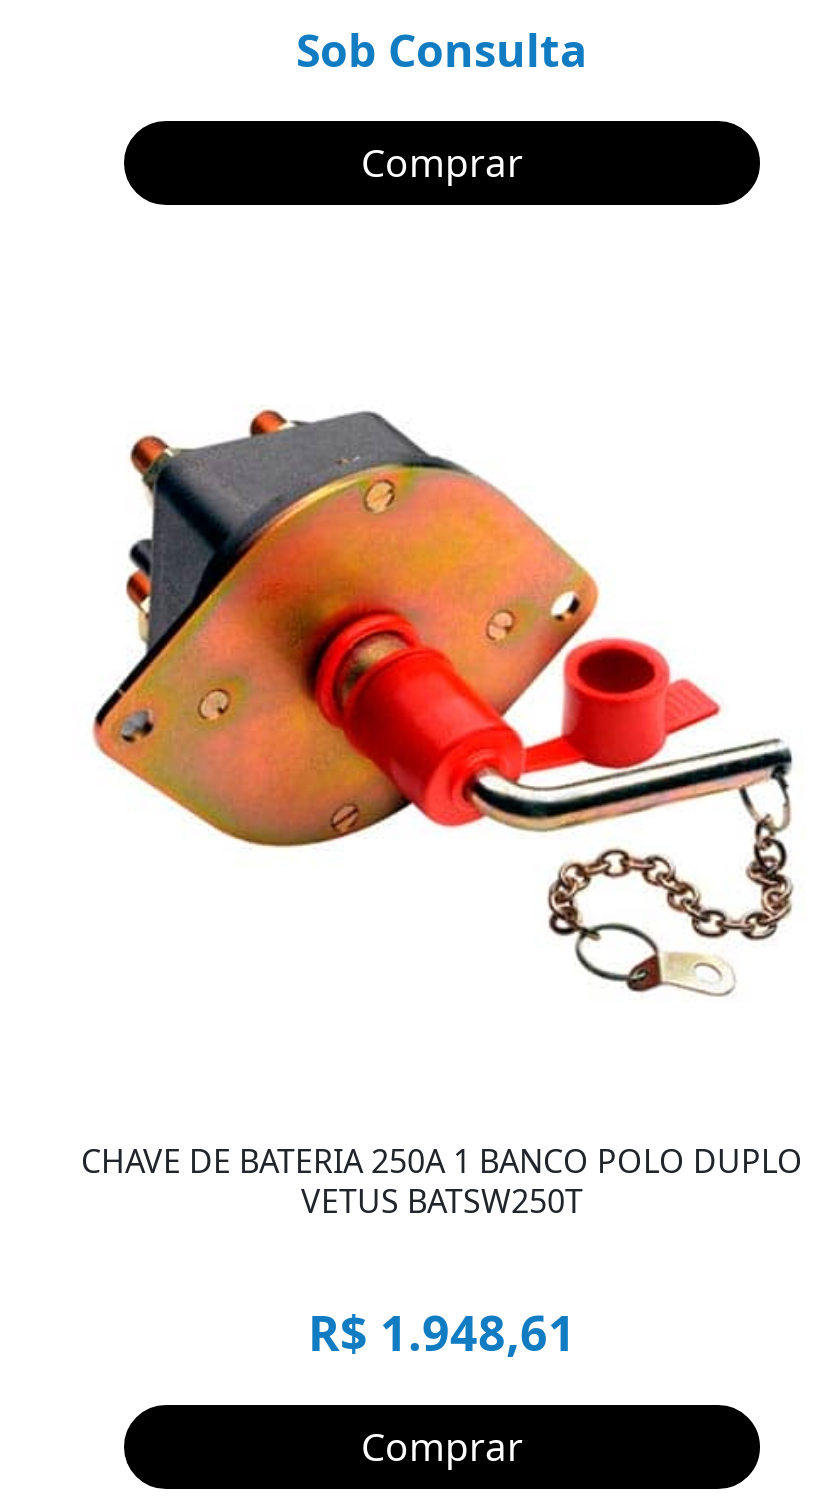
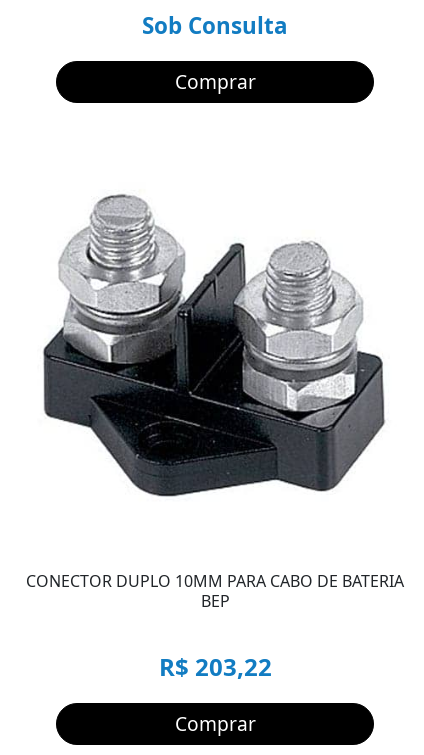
- [image]
+ [image]

- CHAVE DE BATERIA 250A 1 BANCO POLO DUPLO
- VETUS BATSW250T
+ CONECTOR DUPLO 10MM PARA CABO DE BATERIA
+ BEP

- R$ 1.948,61
+ R$ 203,22
